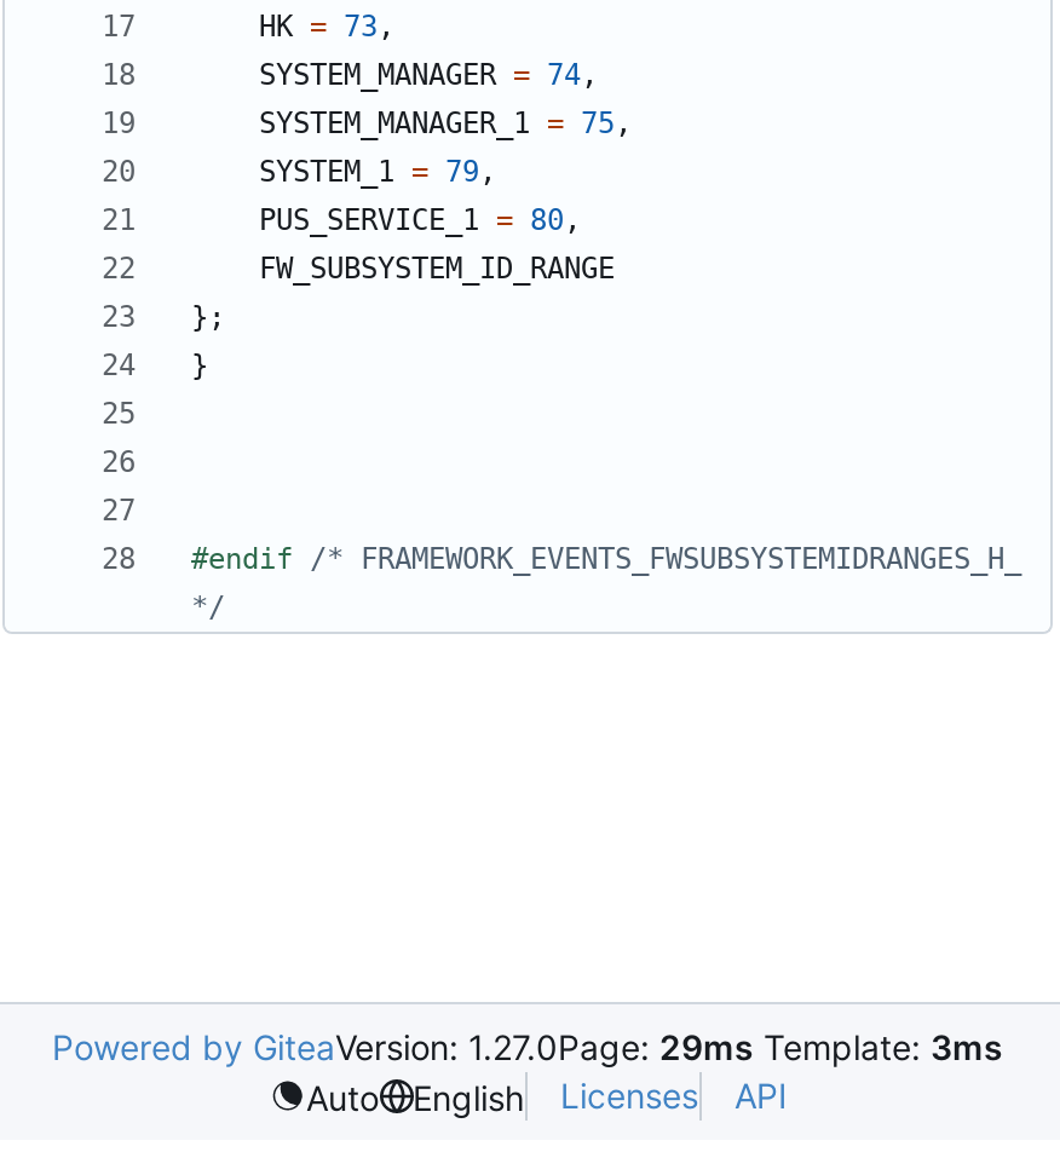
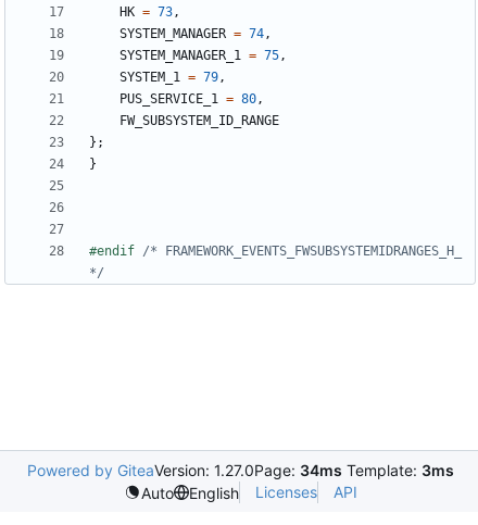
- Powered by GiteaVersion: 1.27.0Page: 29ms Template: 3ms
+ Powered by GiteaVersion: 1.27.0Page: 34ms Template: 3ms
